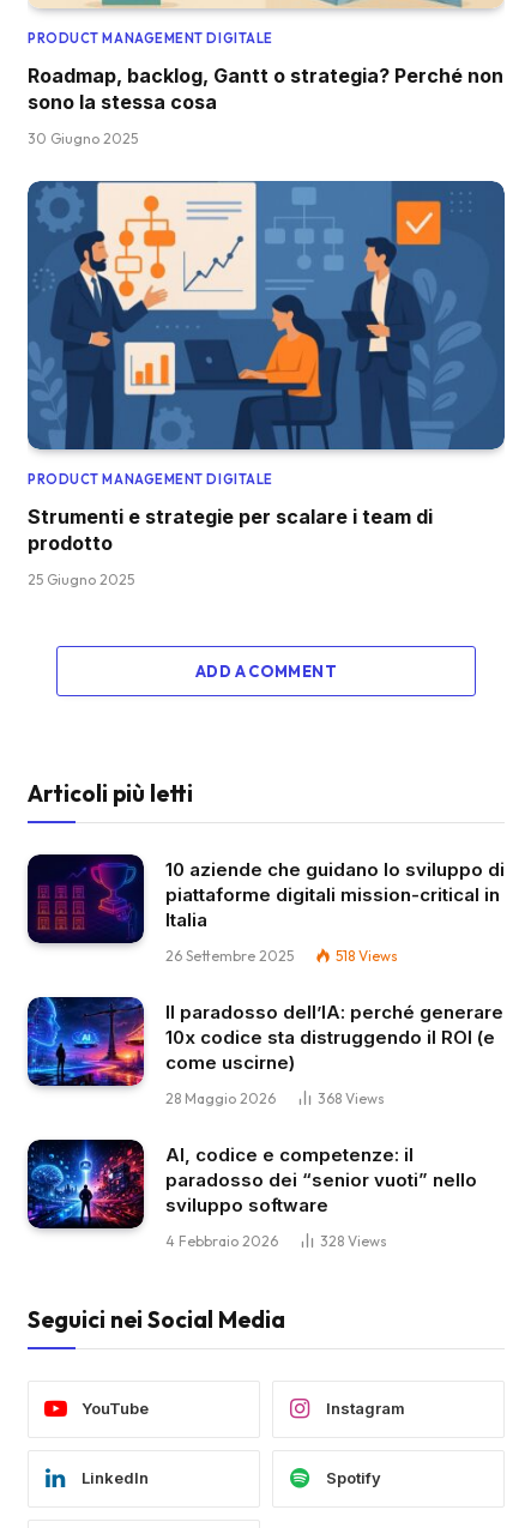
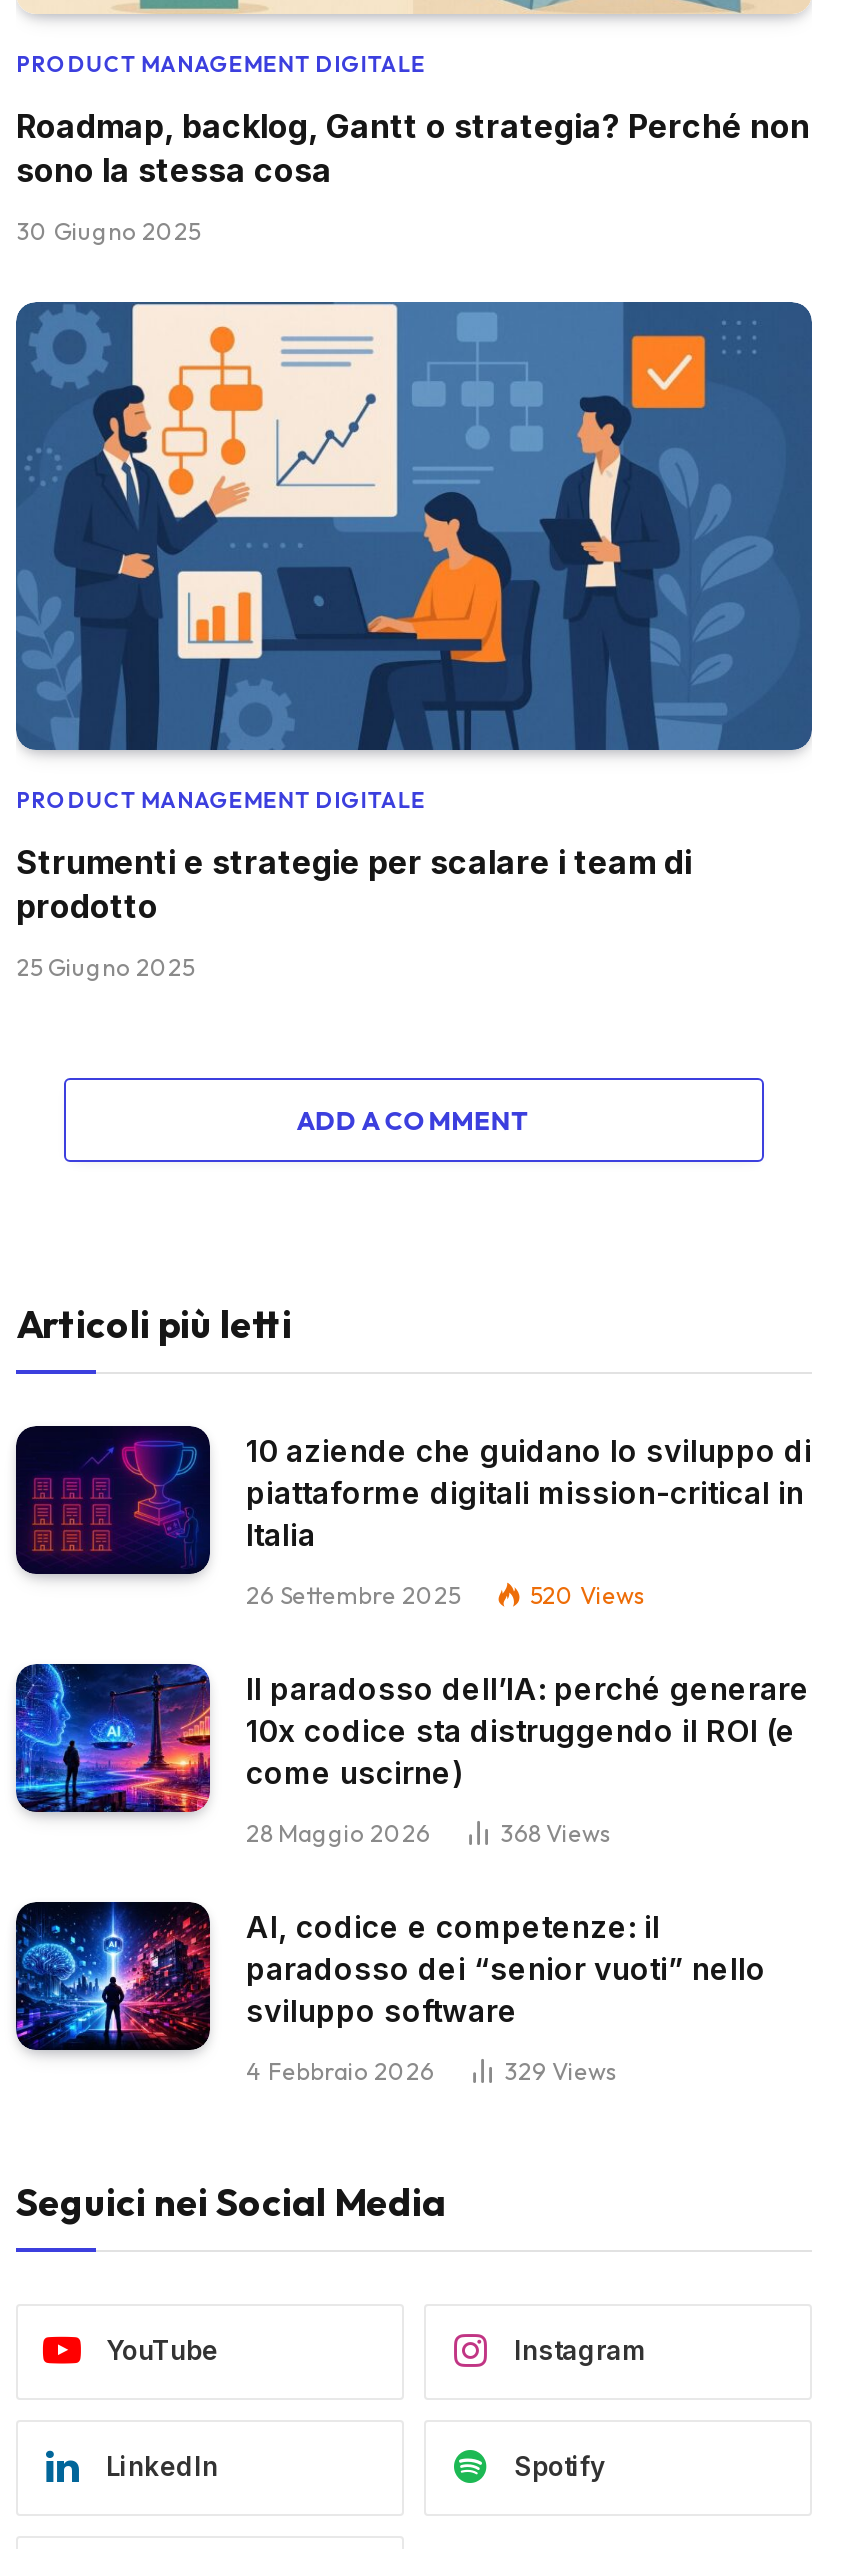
- 518 Views
+ 520 Views

- 328 Views
+ 329 Views
